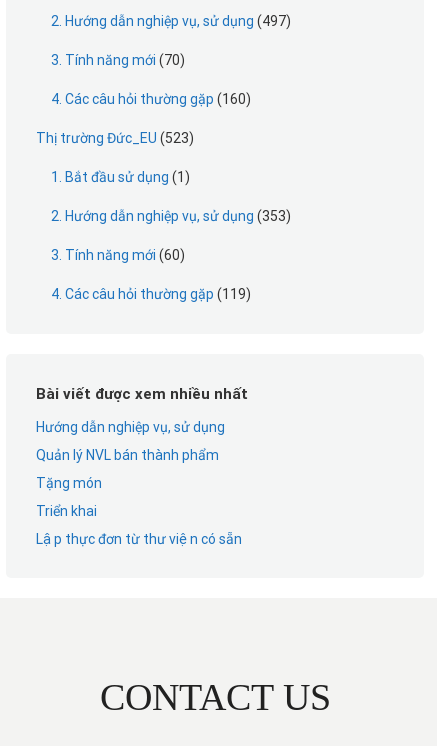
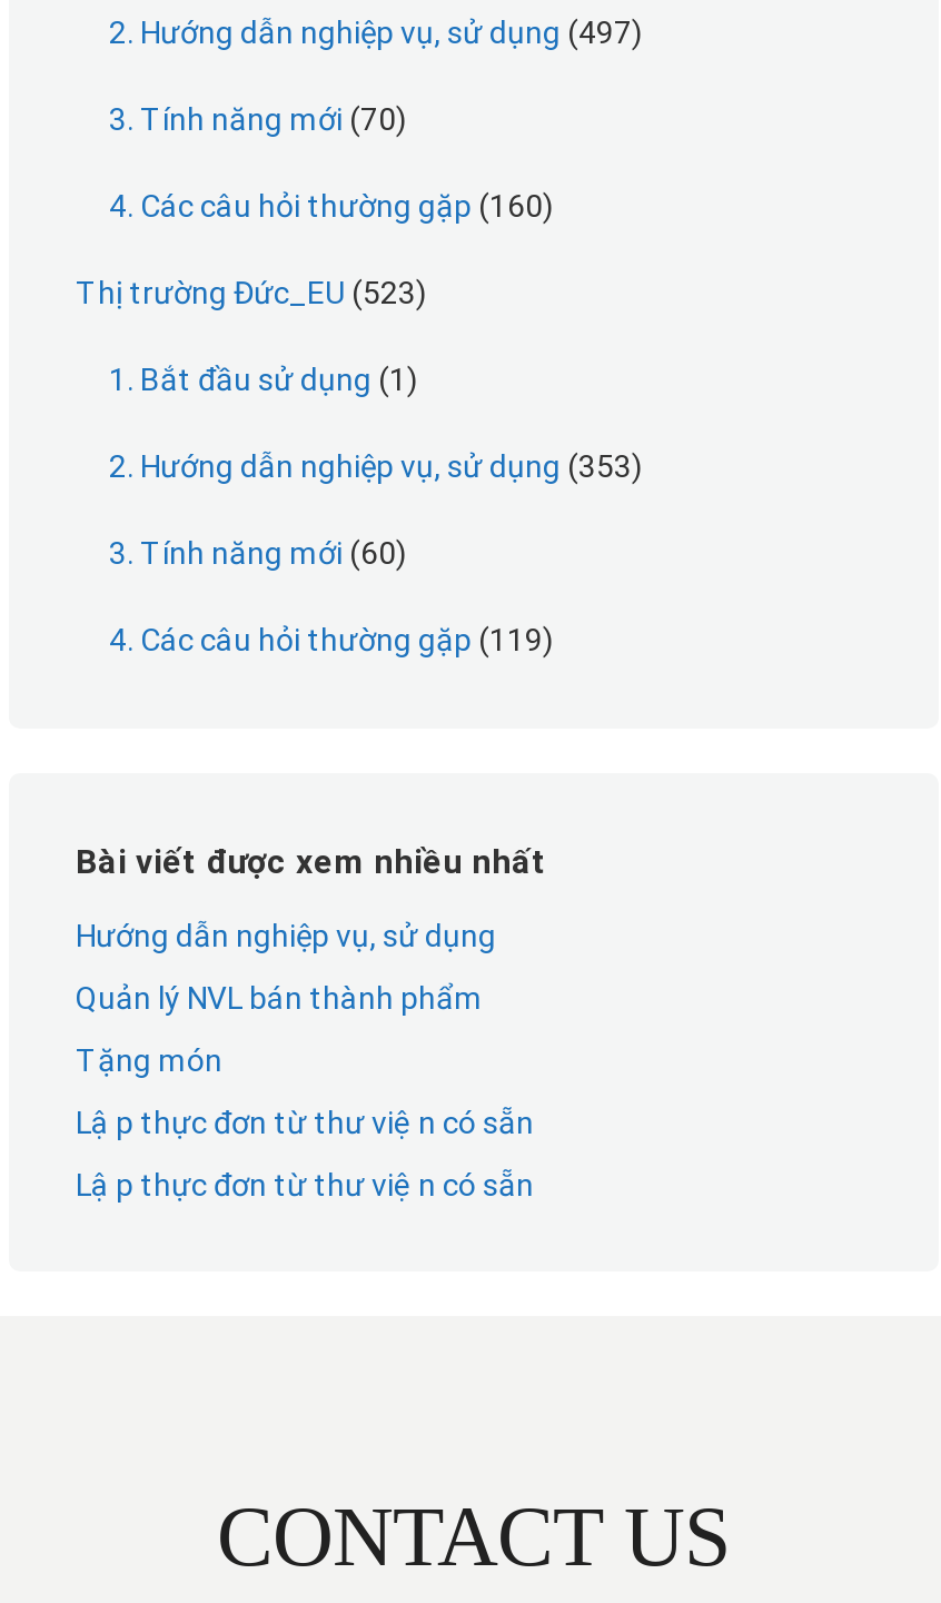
- Triển khai
+ Lập thực đơn từ thư viện có sẵn
